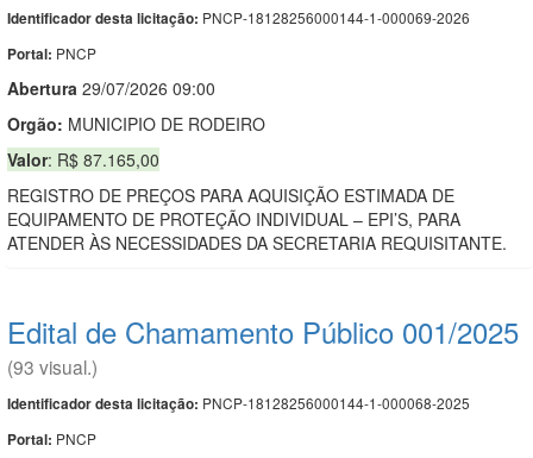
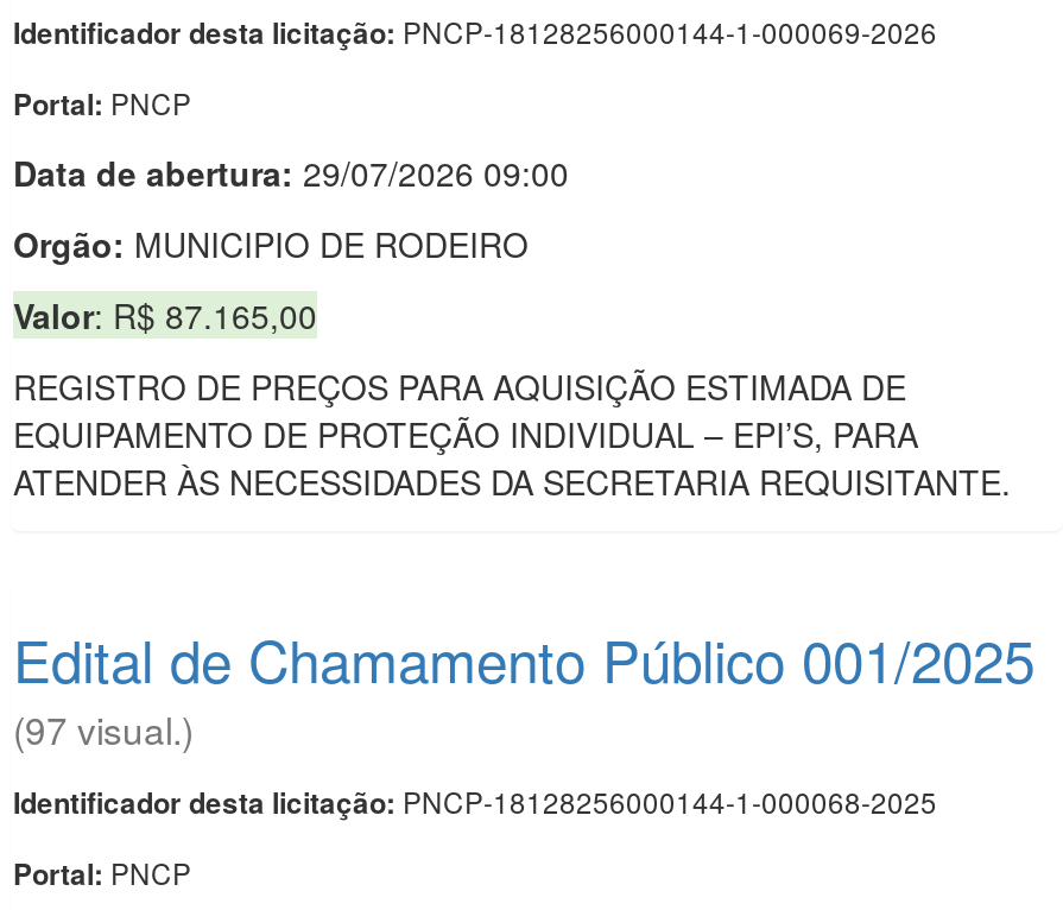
- Abertura 29/07/2026 09:00
+ Data de abertura: 29/07/2026 09:00

- (93 visual.)
+ (97 visual.)
